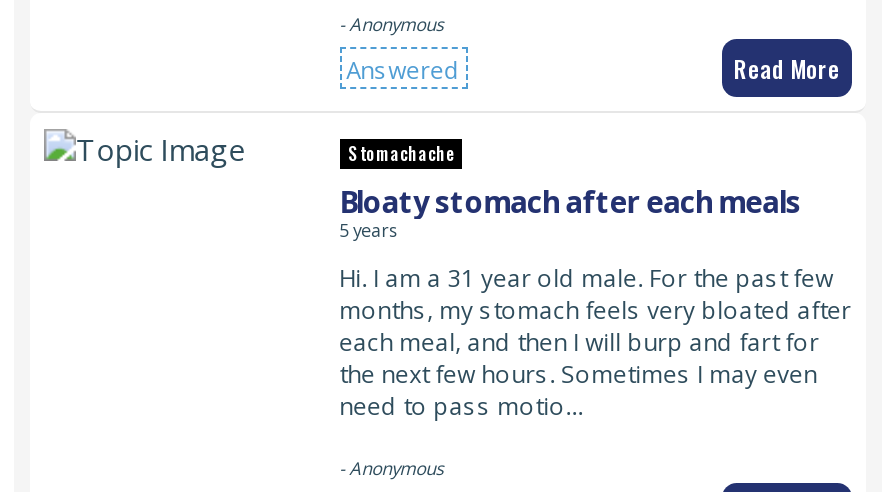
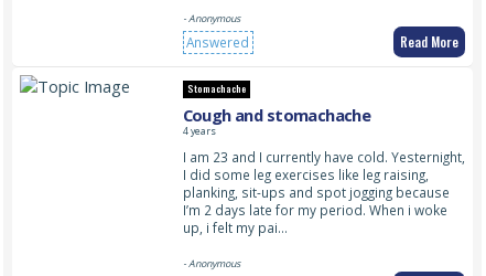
- Bloaty stomach after each meals
- 5 years
+ Cough and stomachache
+ 4 years

- Hi. I am a 31 year old male. For the past few
- months, my stomach feels very bloated after
- each meal, and then I will burp and fart for
- the next few hours. Sometimes I may even
- need to pass motio…
+ I am 23 and I currently have cold. Yesternight,
+ I did some leg exercises like leg raising,
+ planking, sit-ups and spot jogging because
+ I’m 2 days late for my period. When i woke
+ up, i felt my pai…
